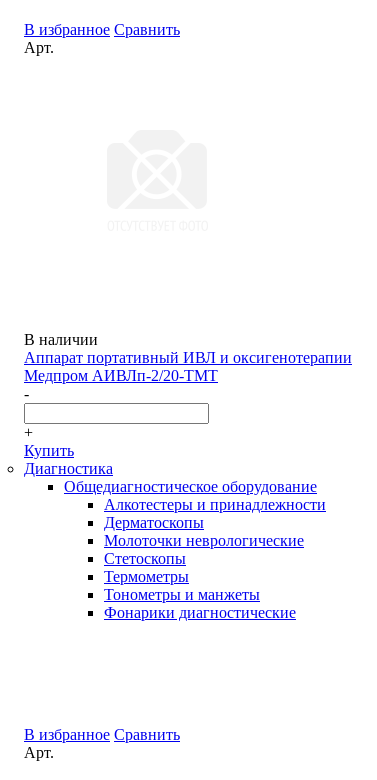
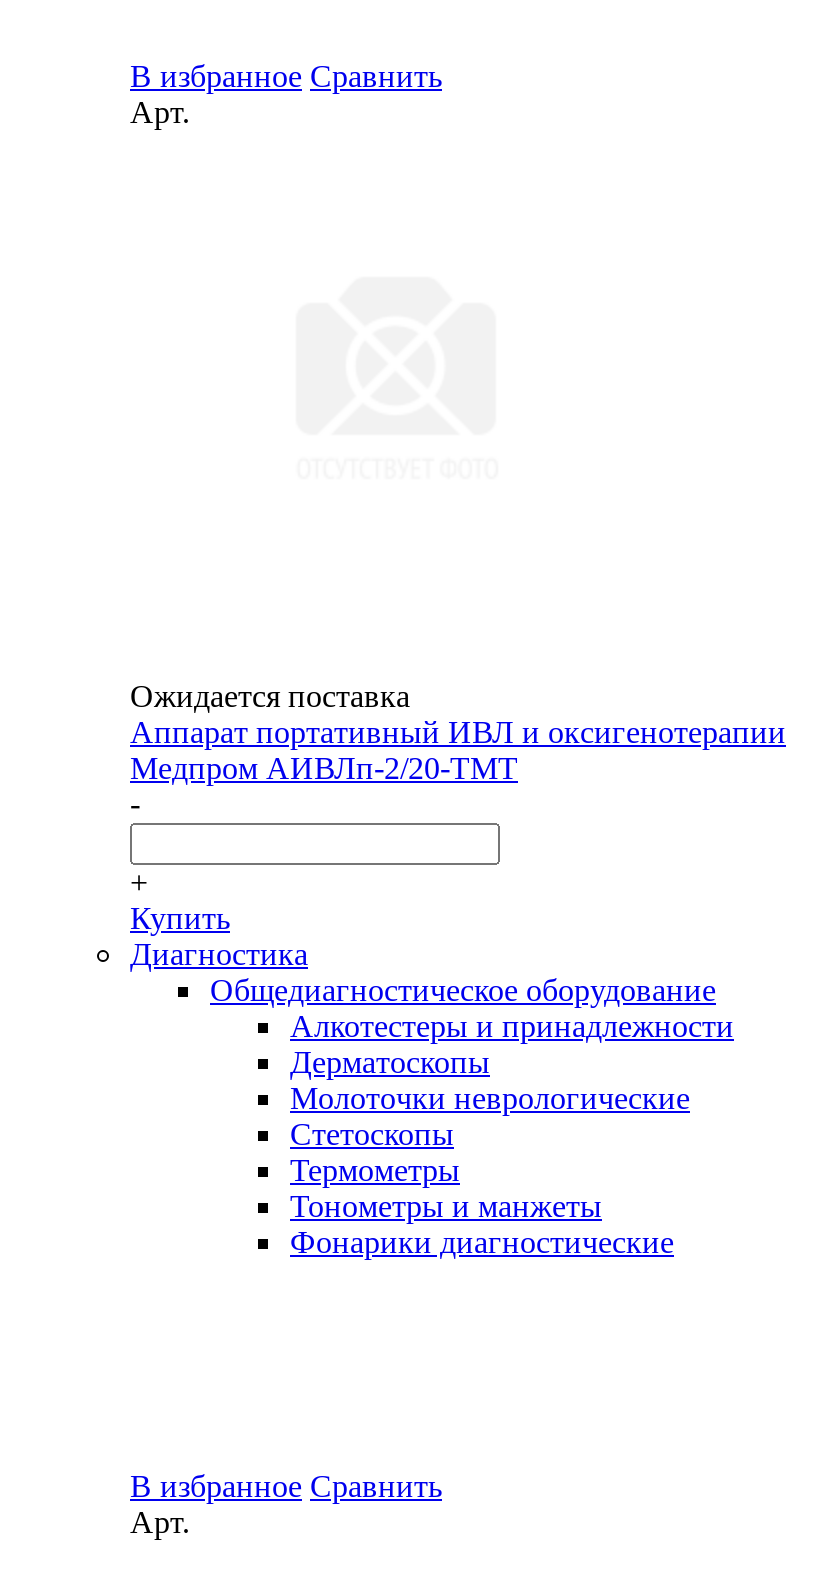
- В наличии
+ Ожидается поставка
